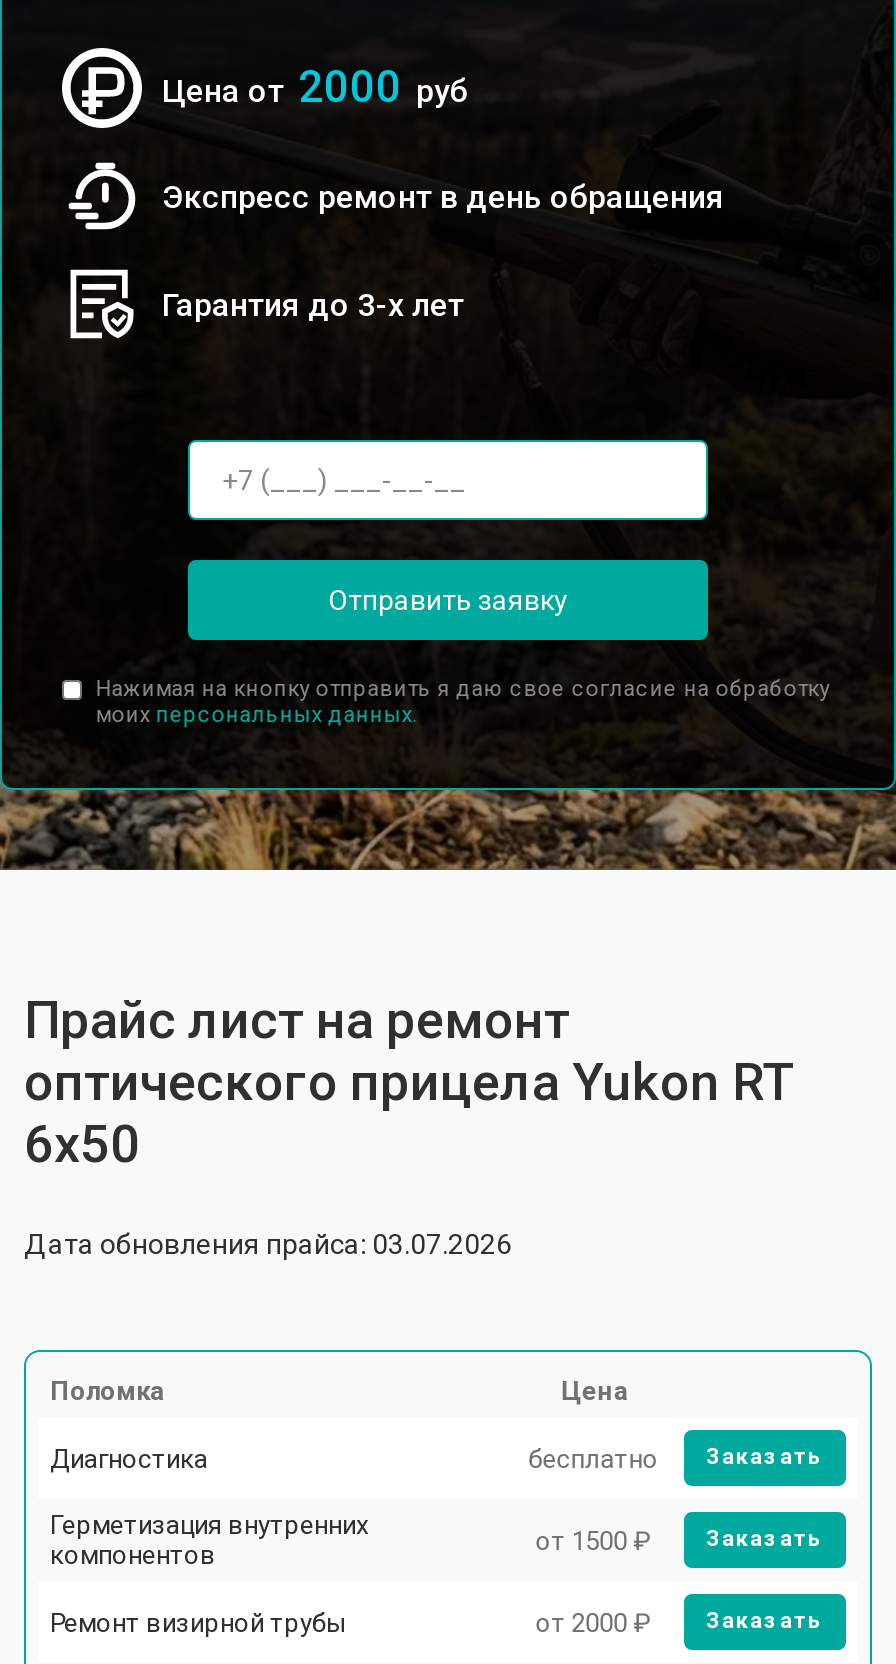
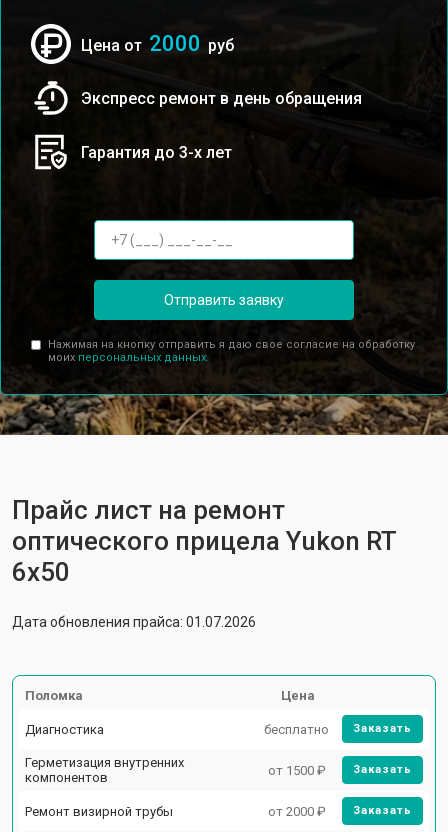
- Дата обновления прайса: 03.07.2026
+ Дата обновления прайса: 01.07.2026
